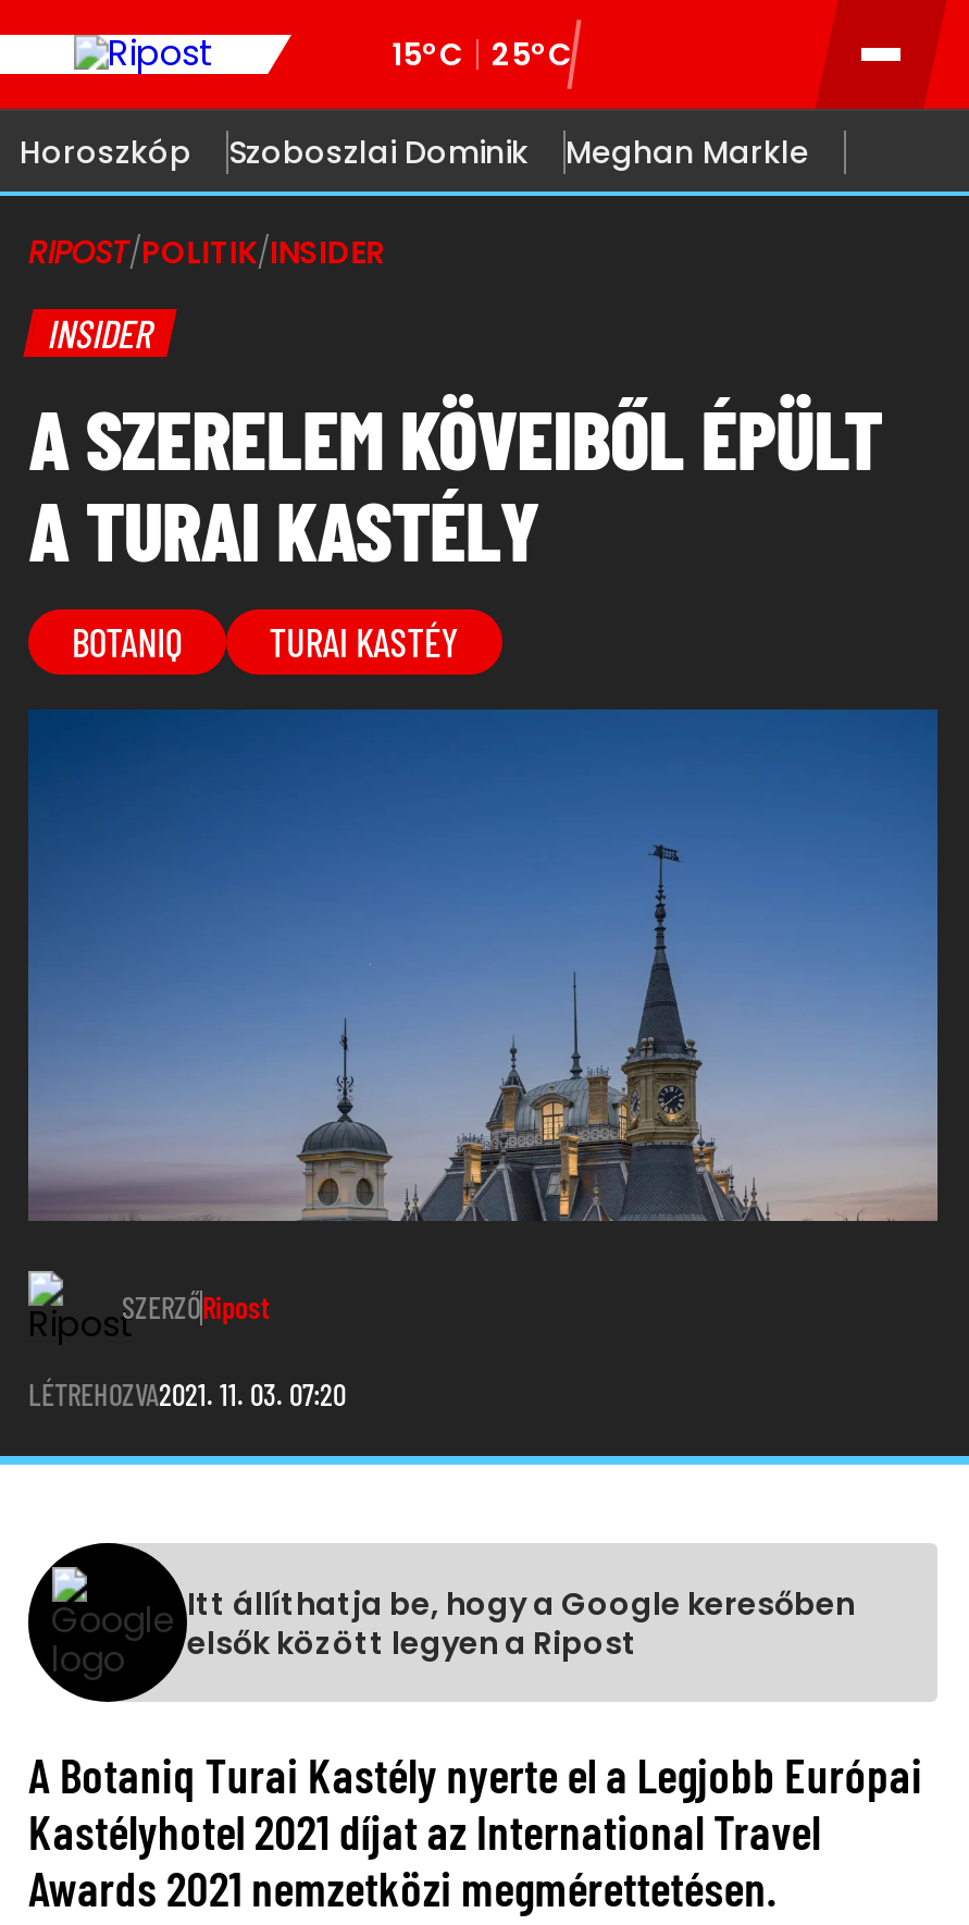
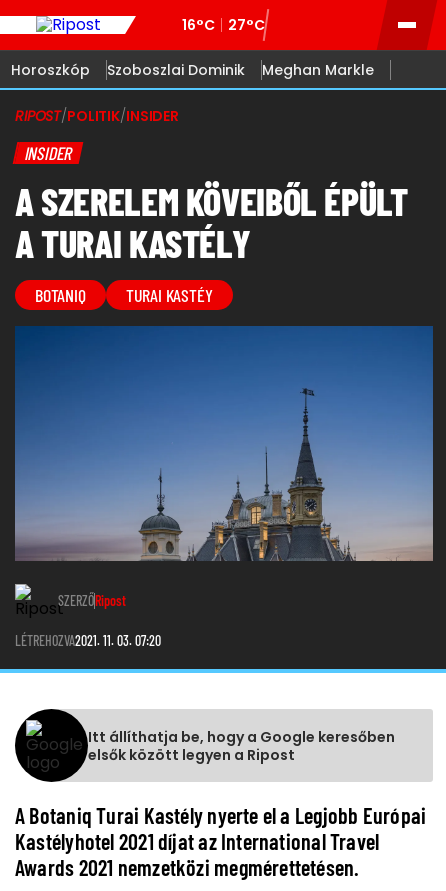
- 15°C
- 25°C
+ 16°C
+ 27°C
